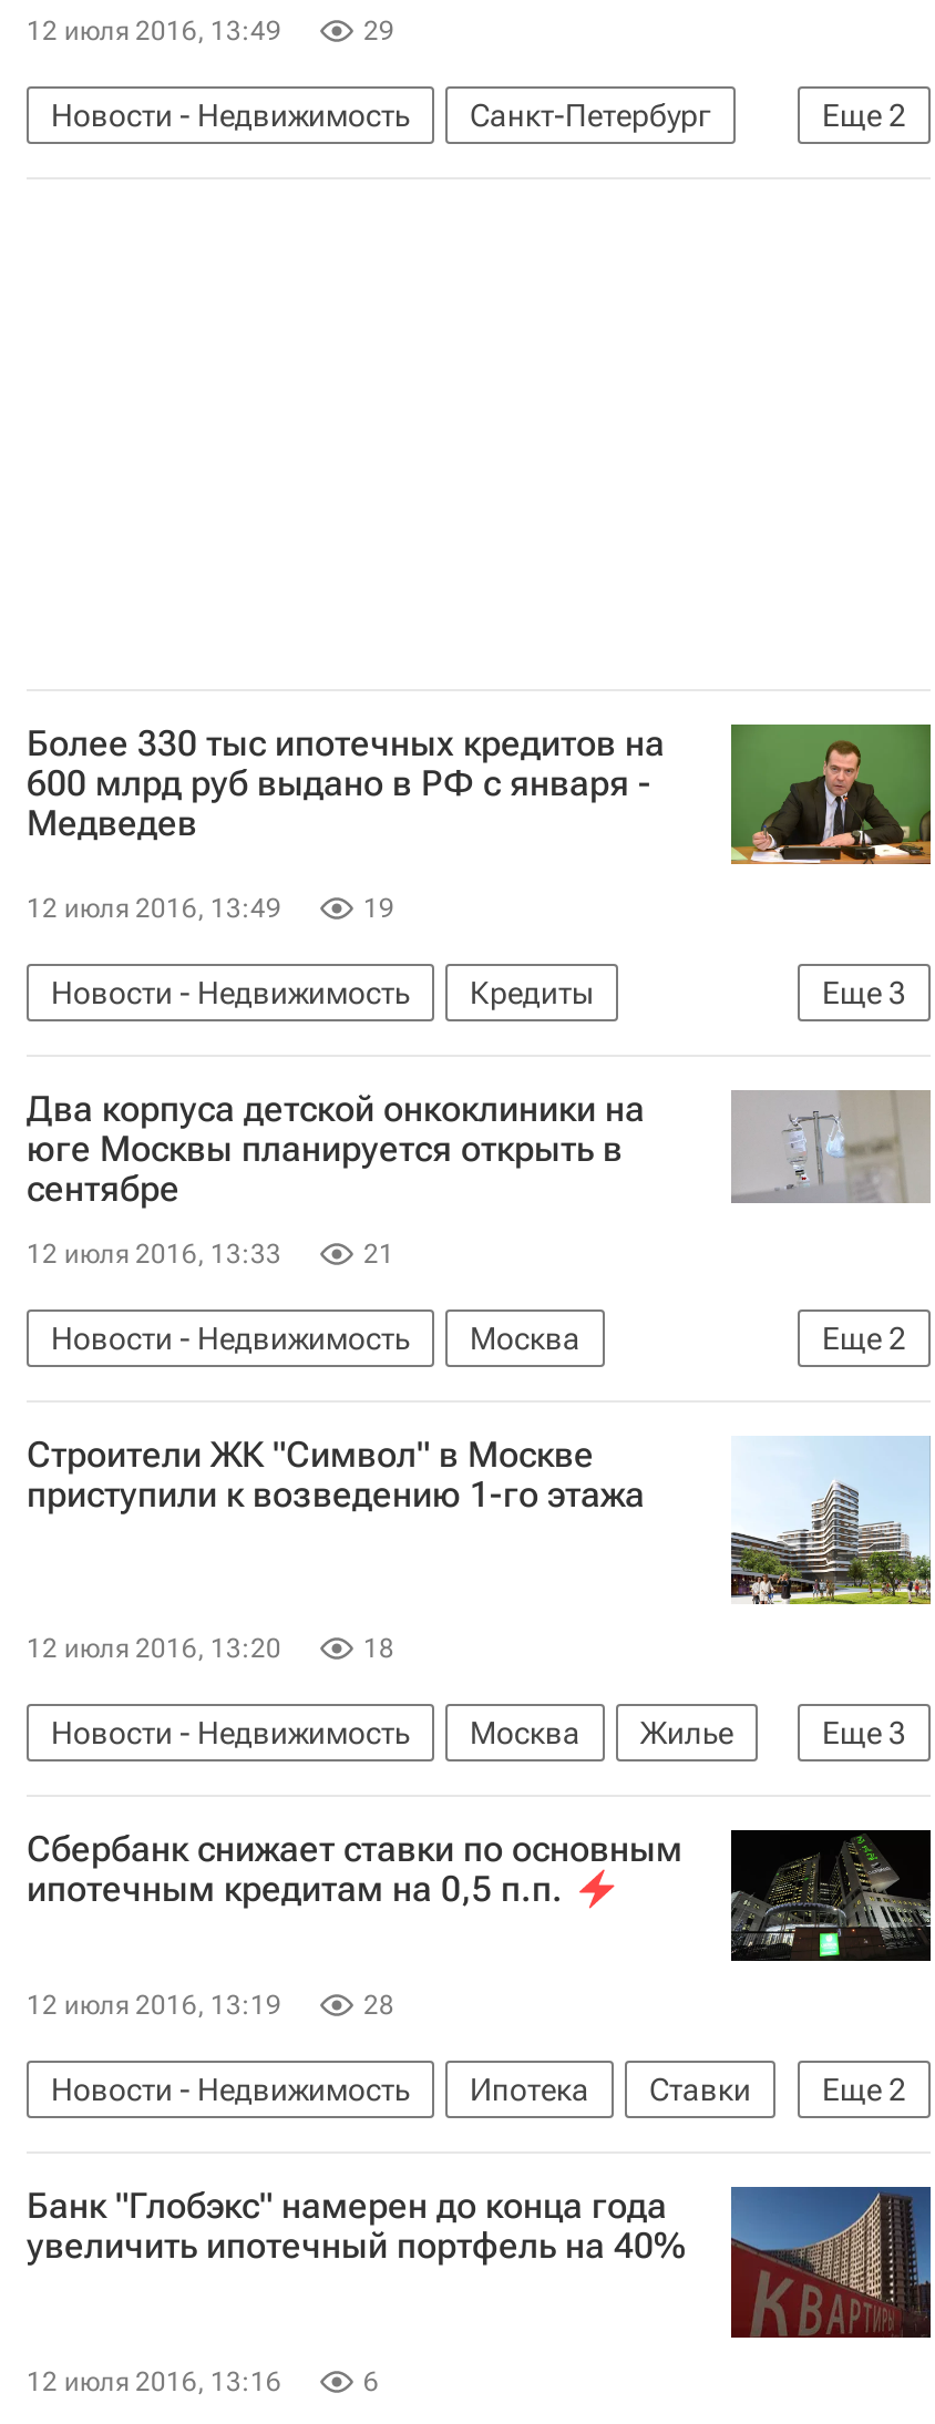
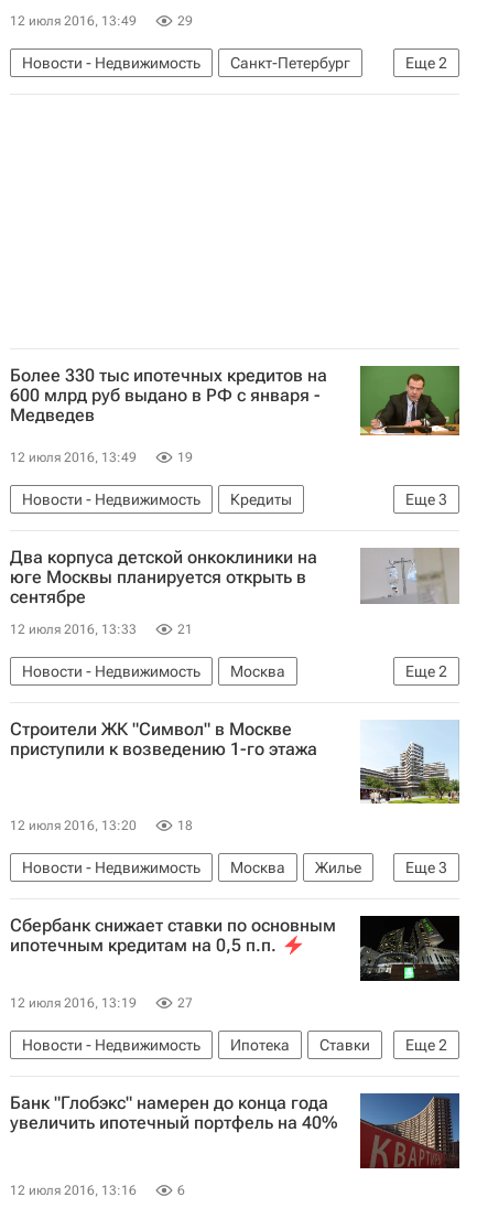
- 28
+ 27
